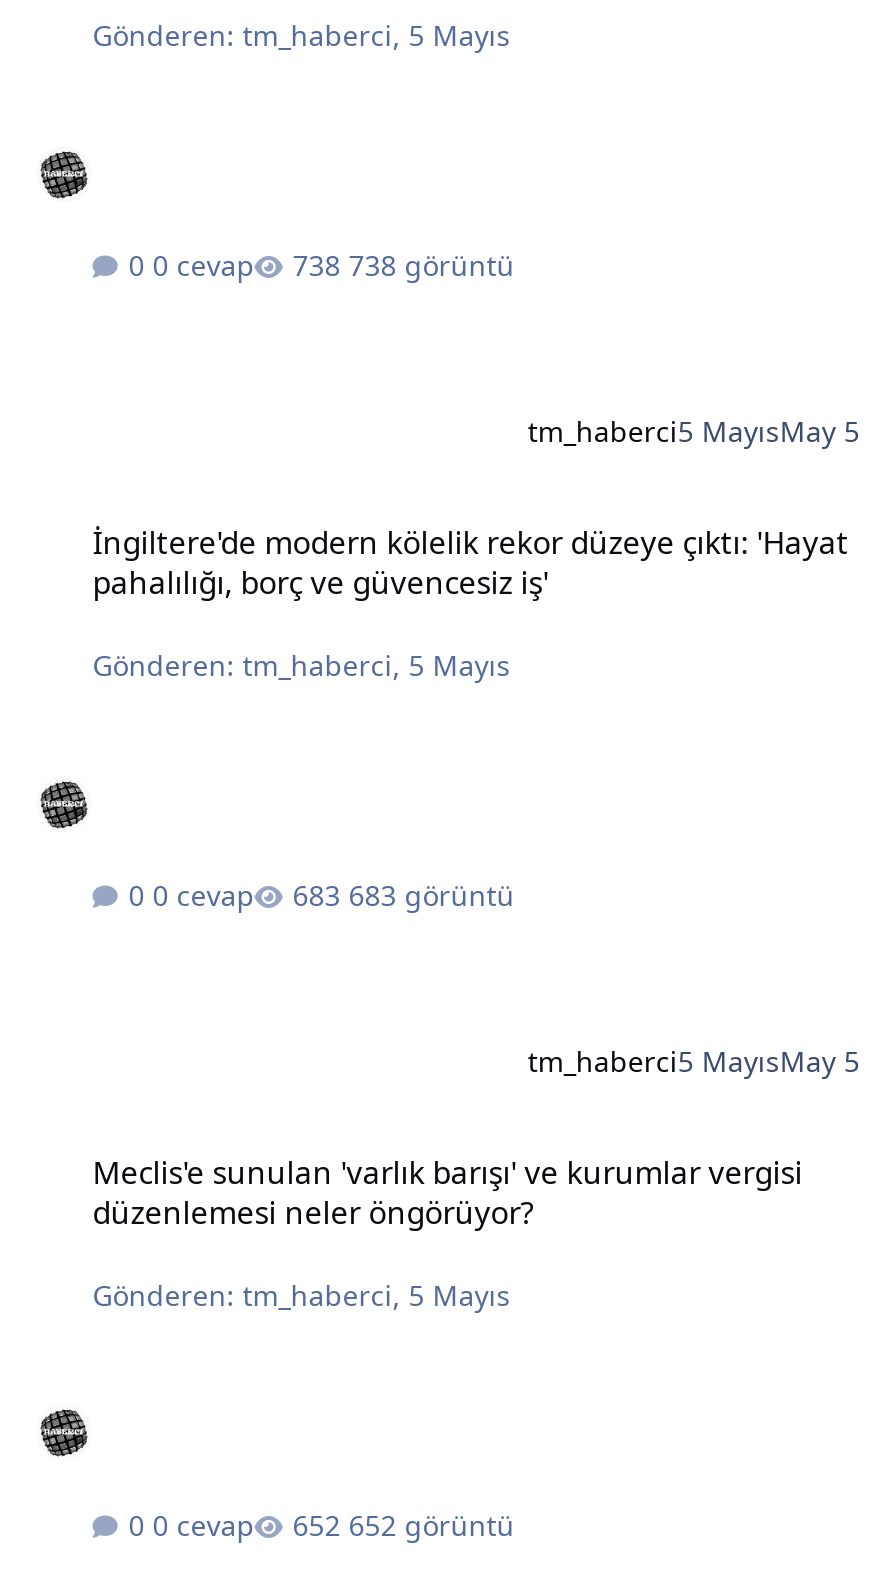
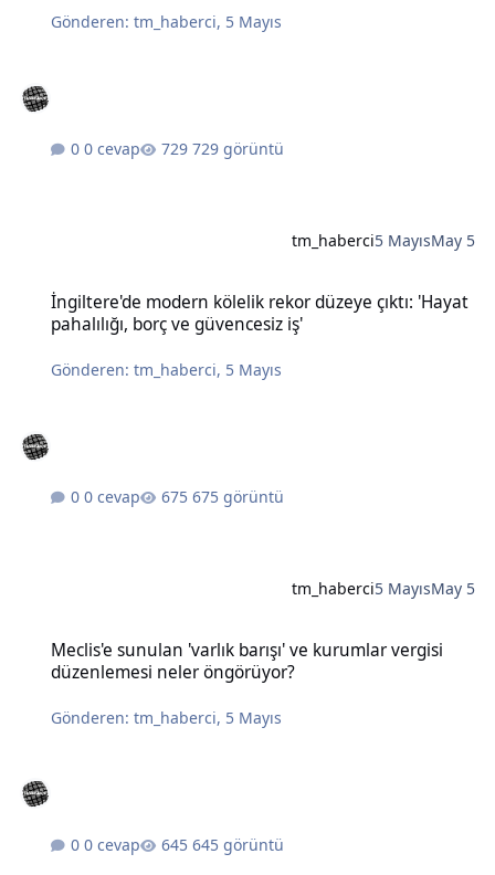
- 738 görüntü
+ 729 görüntü

- 683 görüntü
+ 675 görüntü

- 652 görüntü
+ 645 görüntü
